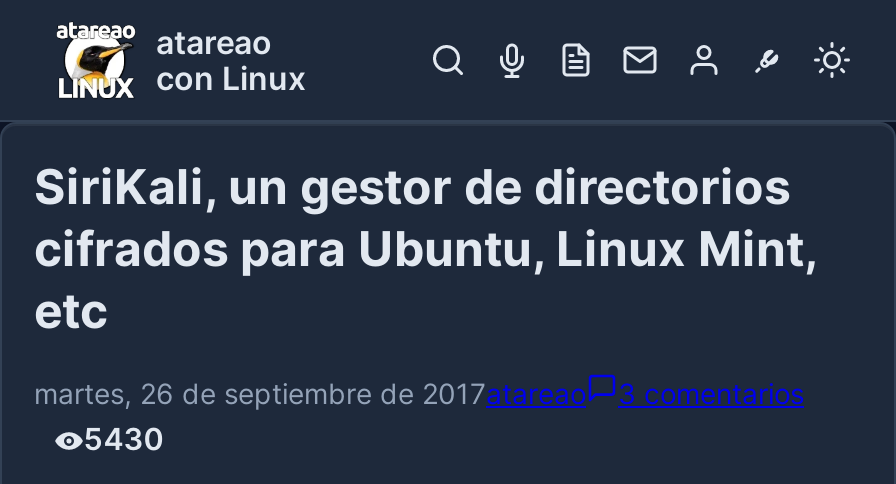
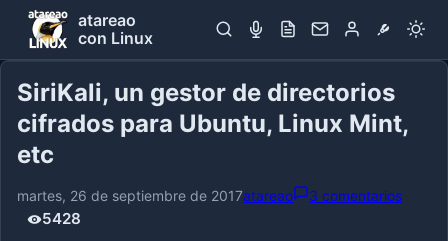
- 5430
+ 5428
